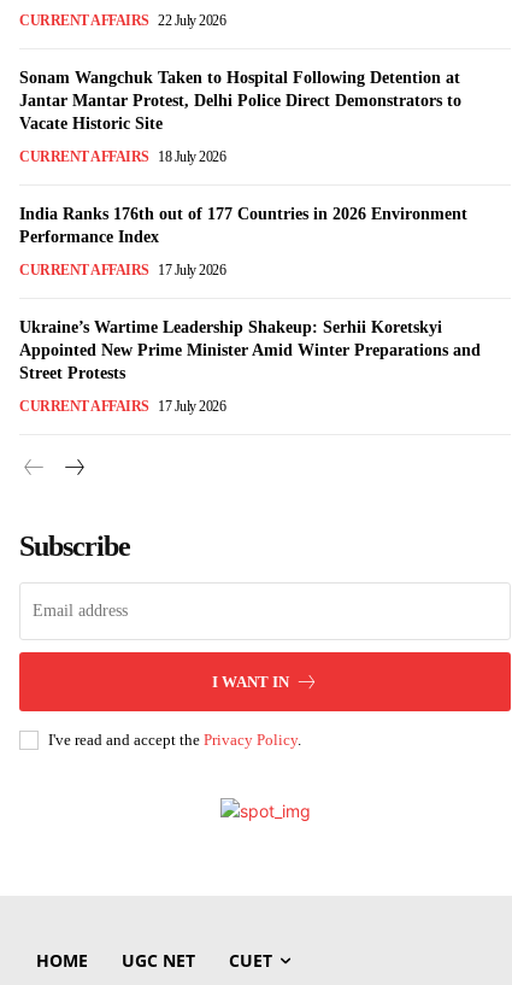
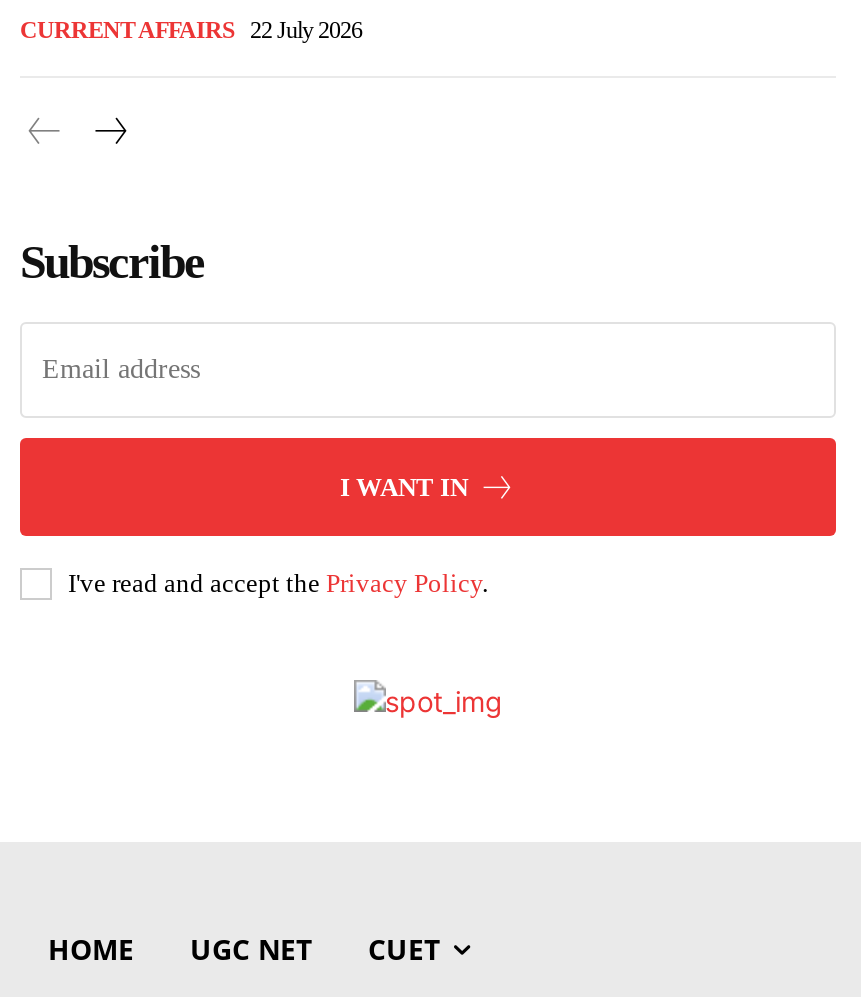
- Sonam Wangchuk Taken to Hospital Following Detention at
- Jantar Mantar Protest, Delhi Police Direct Demonstrators to
- Vacate Historic Site
- CURRENT AFFAIRS 18 July 2026
- India Ranks 176th out of 177 Countries in 2026 Environment
- Performance Index
- CURRENT AFFAIRS 17 July 2026
- Ukraine’s Wartime Leadership Shakeup: Serhii Koretskyi
- Appointed New Prime Minister Amid Winter Preparations and
- Street Protests
- CURRENT AFFAIRS 17 July 2026
